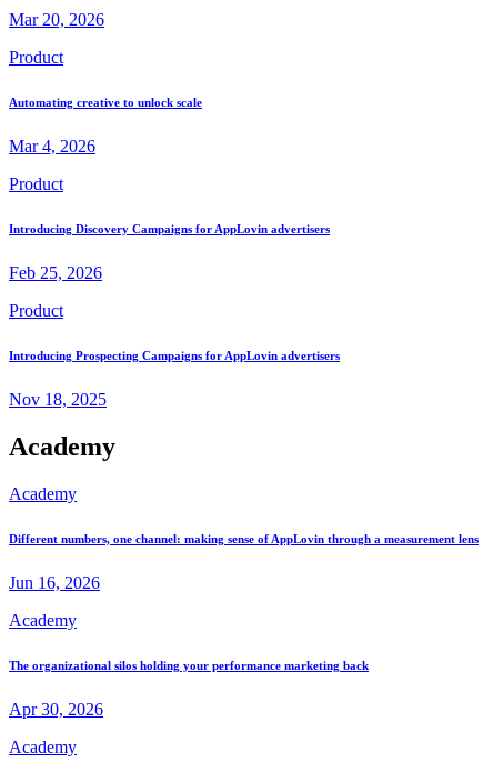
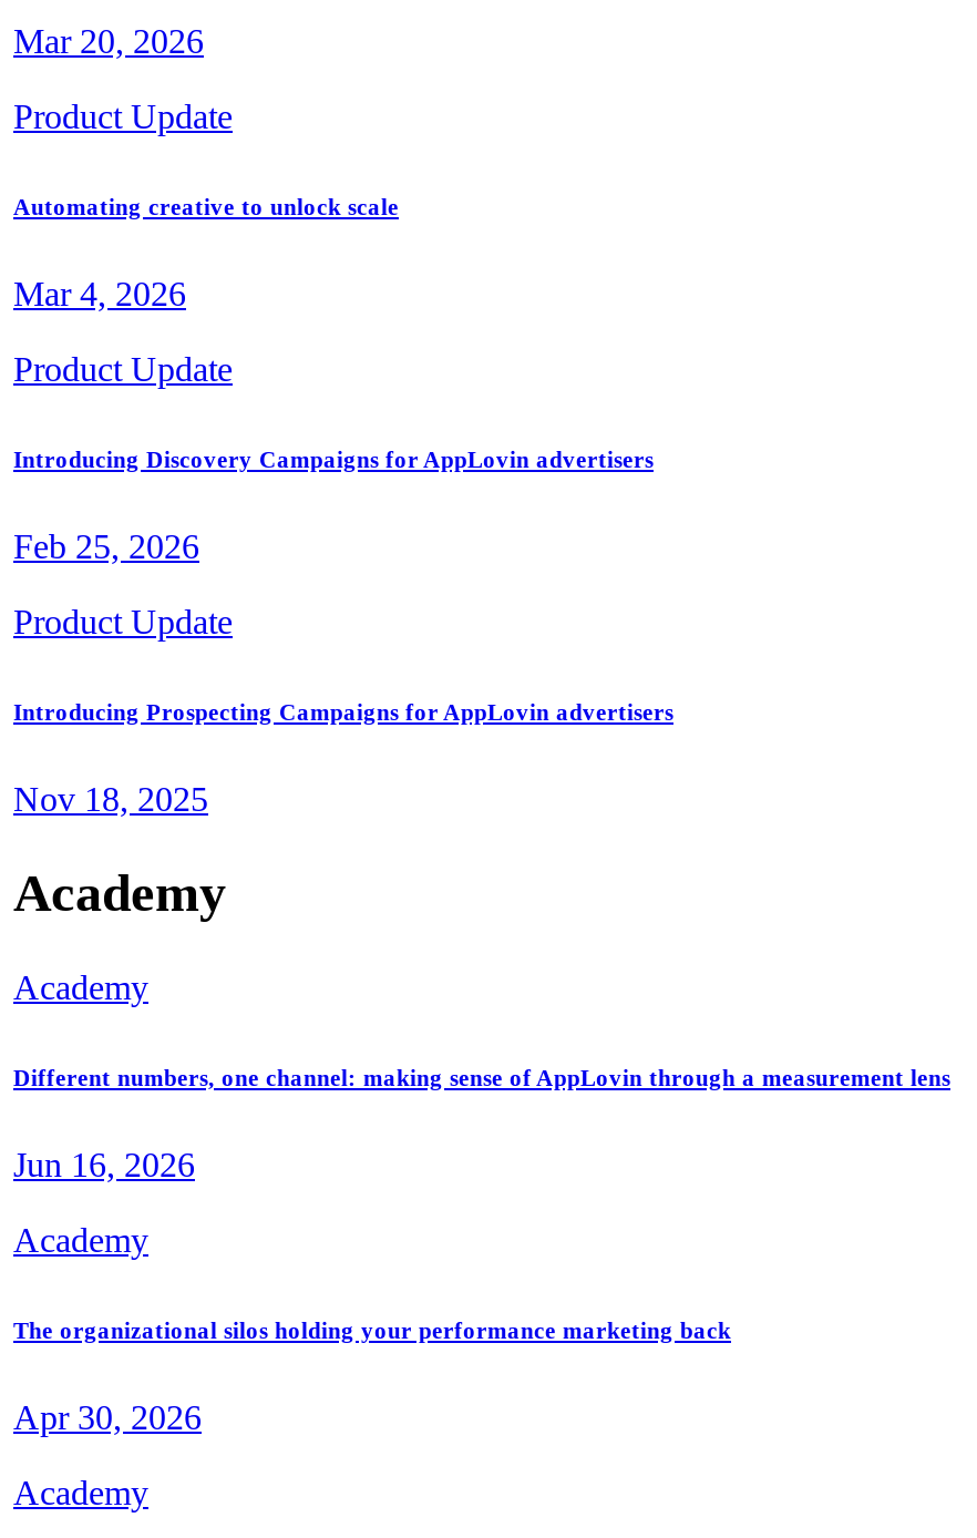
- Product
+ Product Update

- Product
+ Product Update

- Product
+ Product Update
